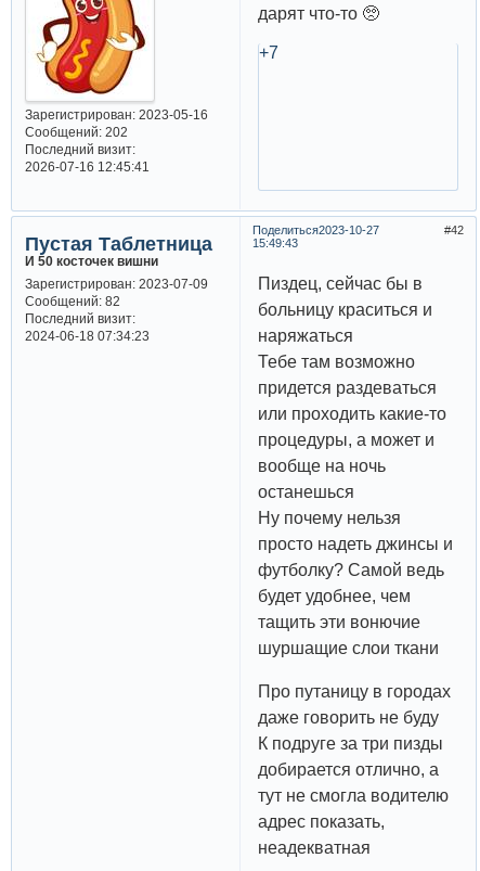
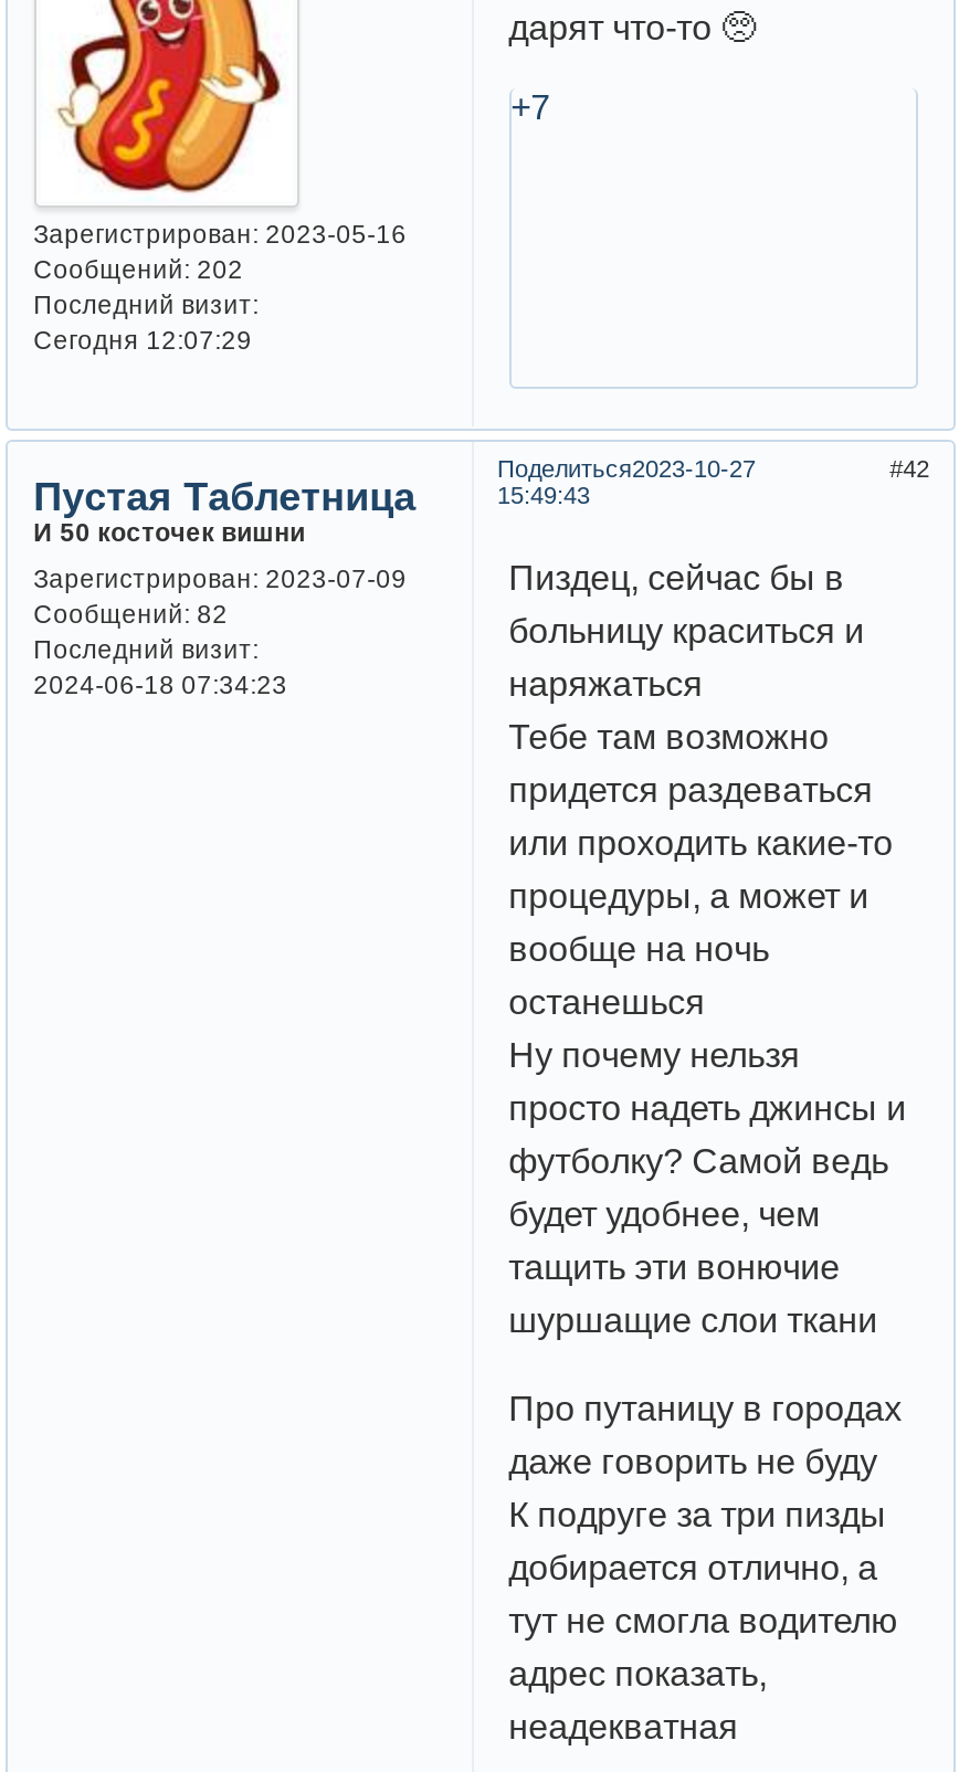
- 2026-07-16 12:45:41
+ Сегодня 12:07:29
